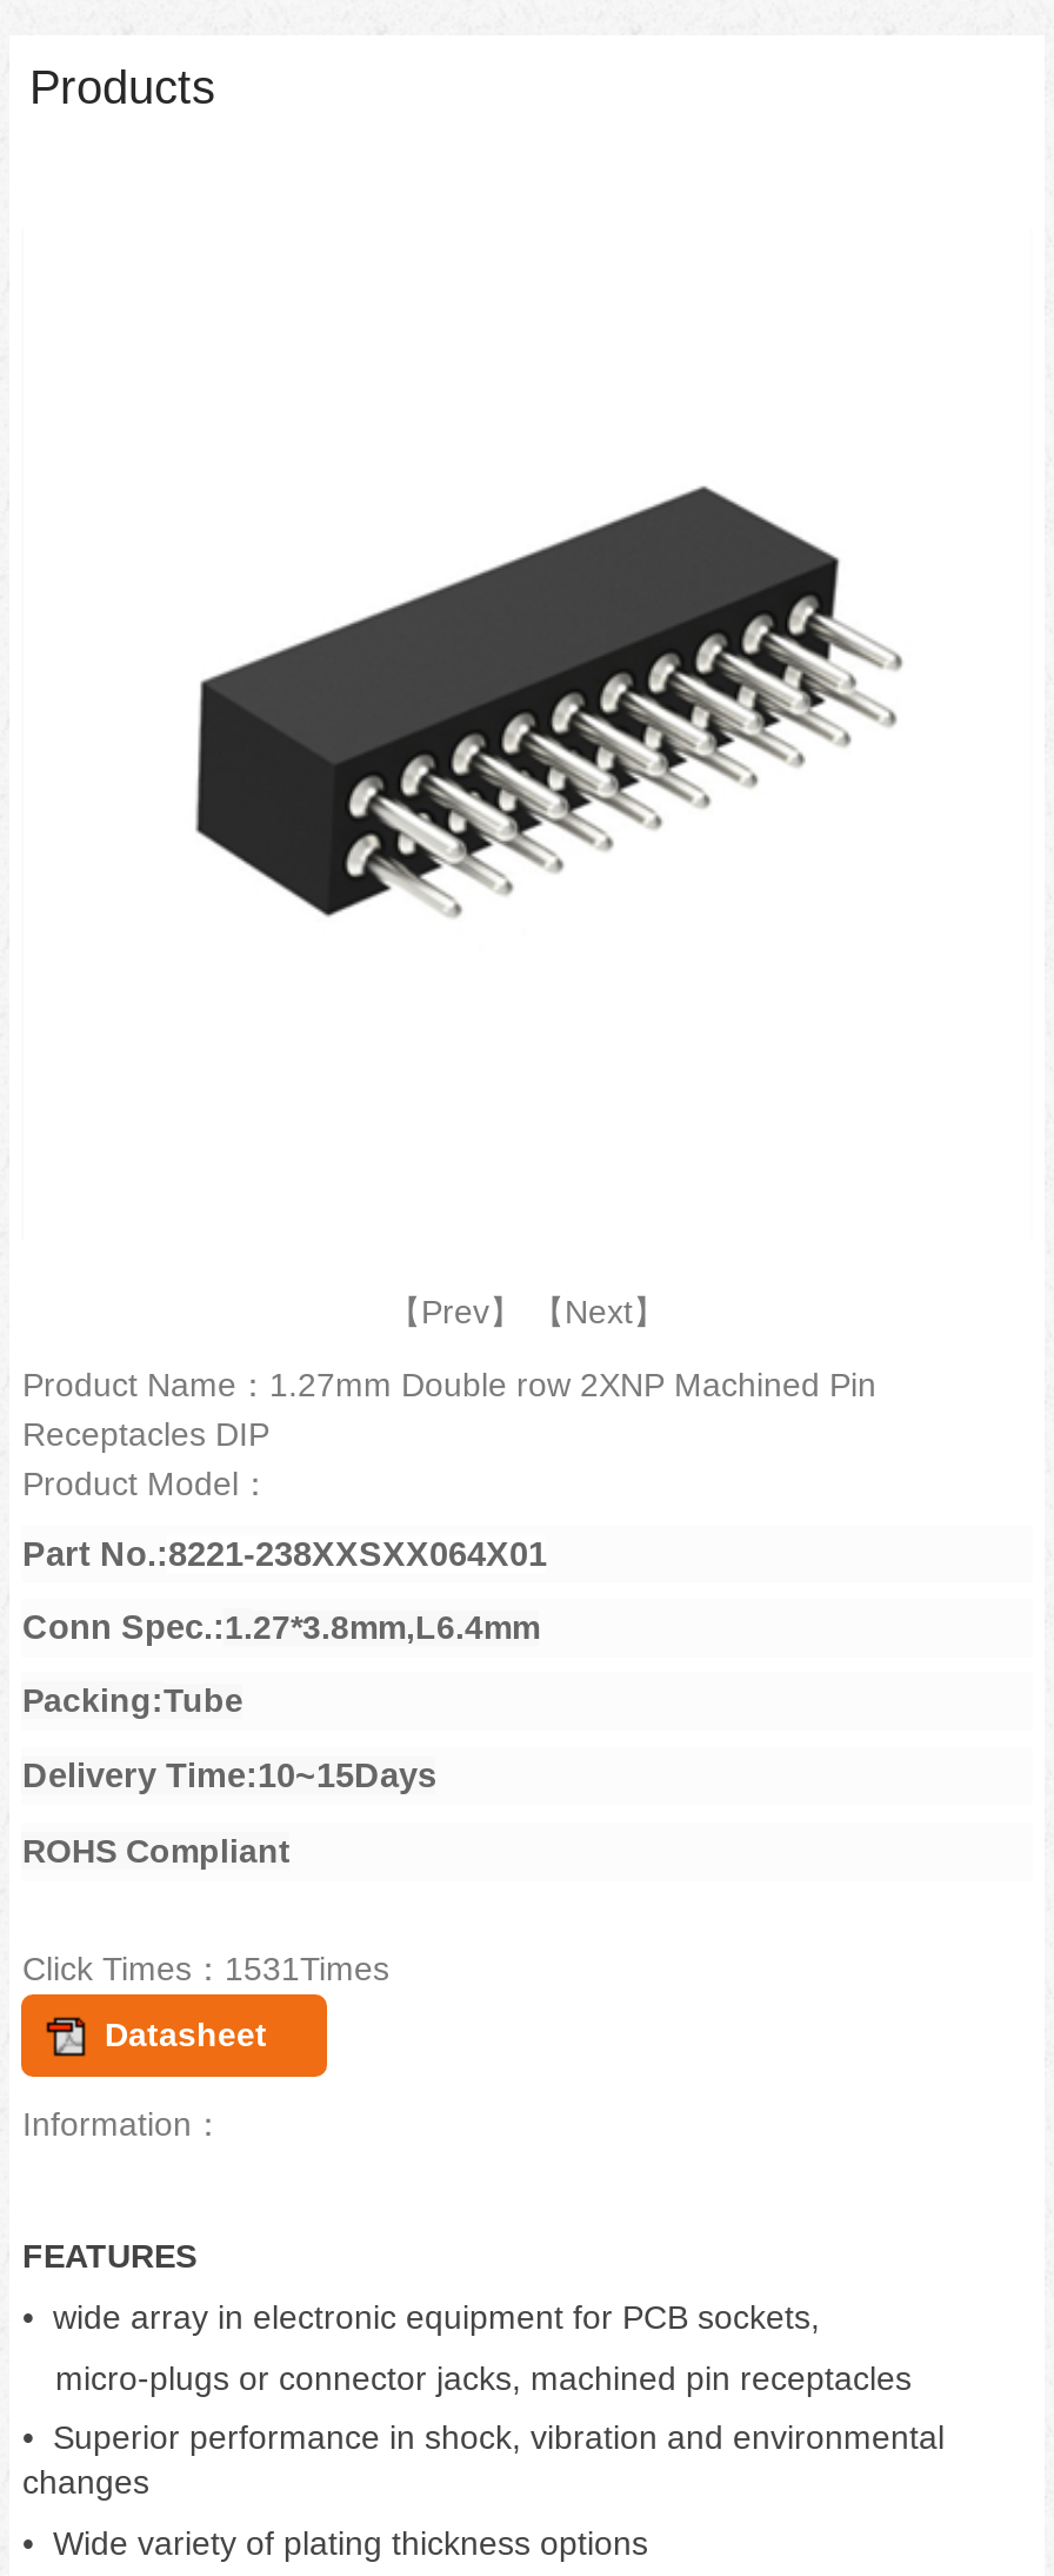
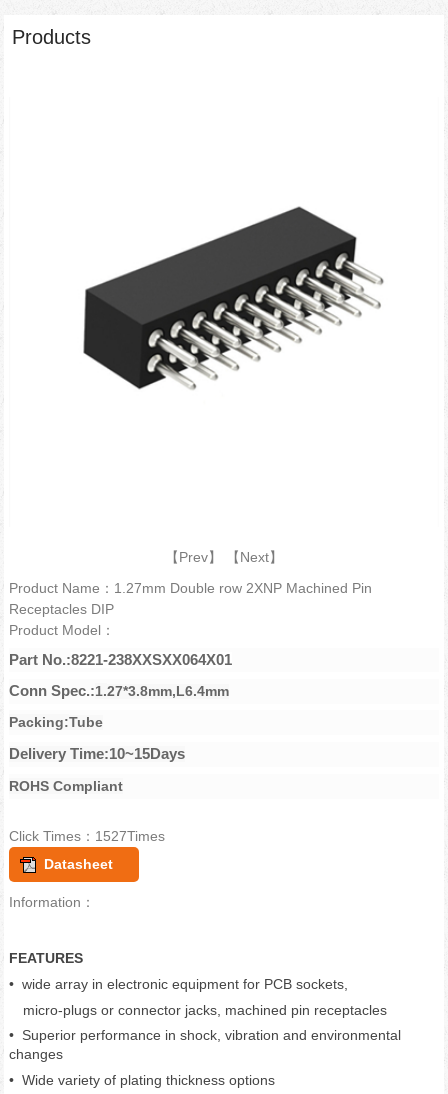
- Click Times：1531Times
+ Click Times：1527Times
